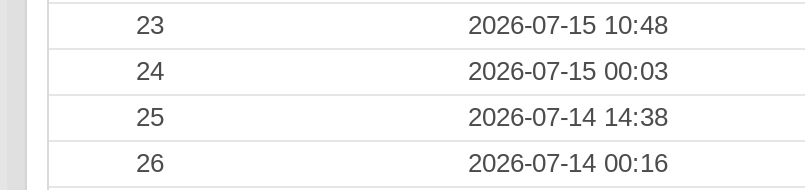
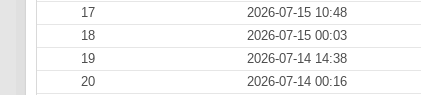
- 23
+ 17

- 24
+ 18

- 25
+ 19

- 26
+ 20
